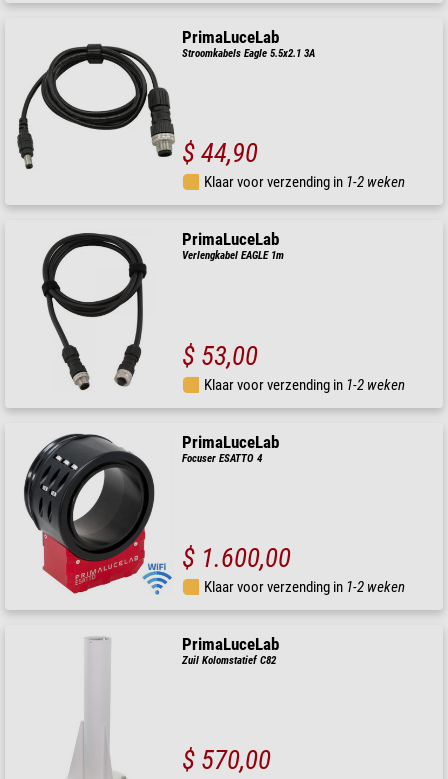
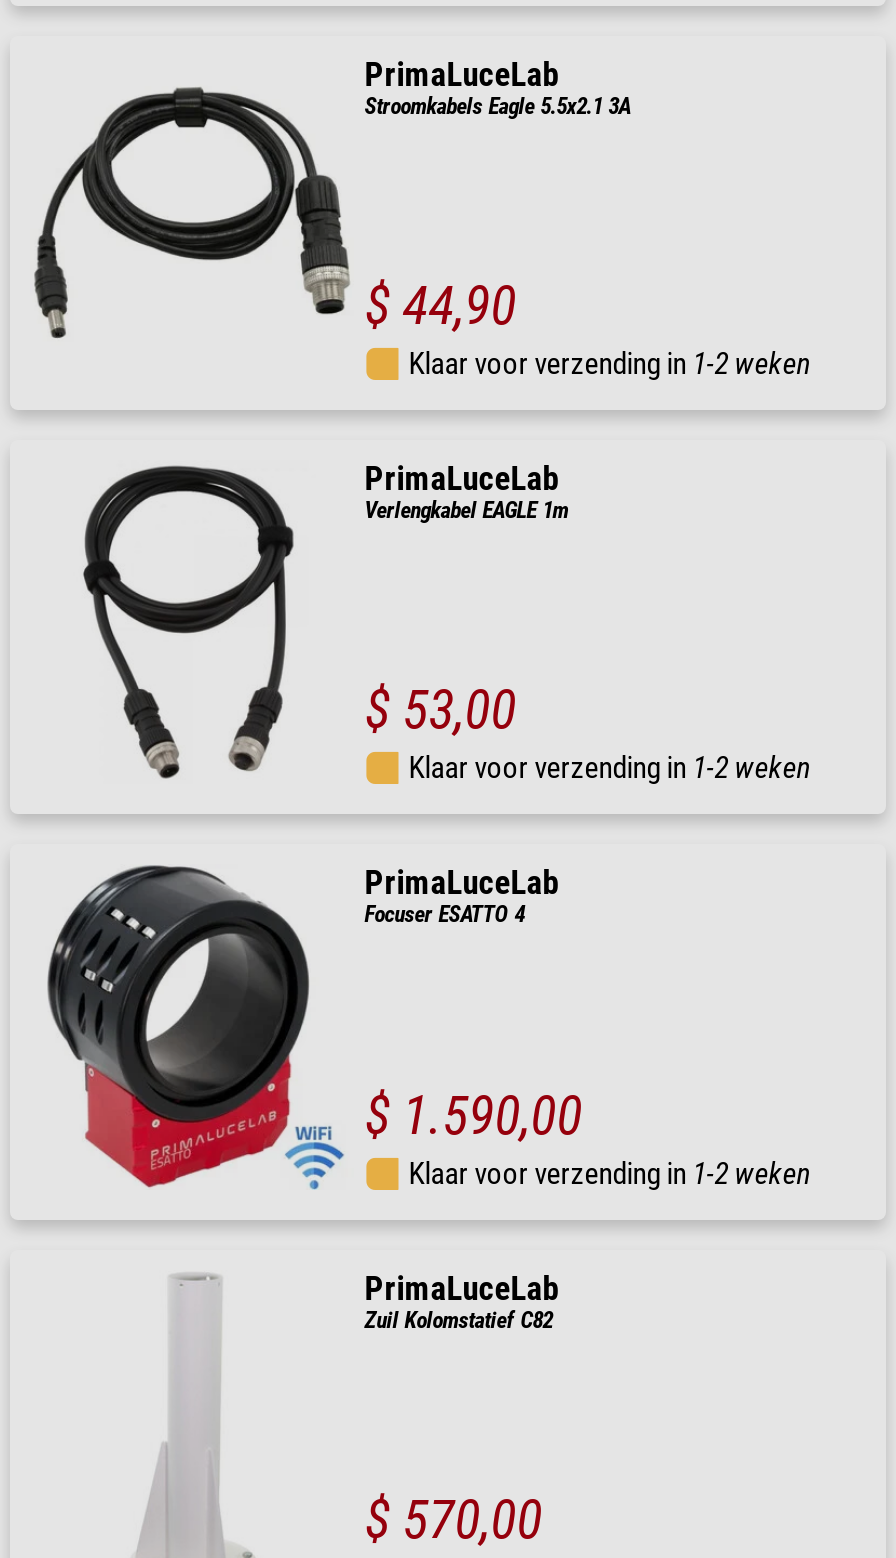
- $ 1.600,00
+ $ 1.590,00
